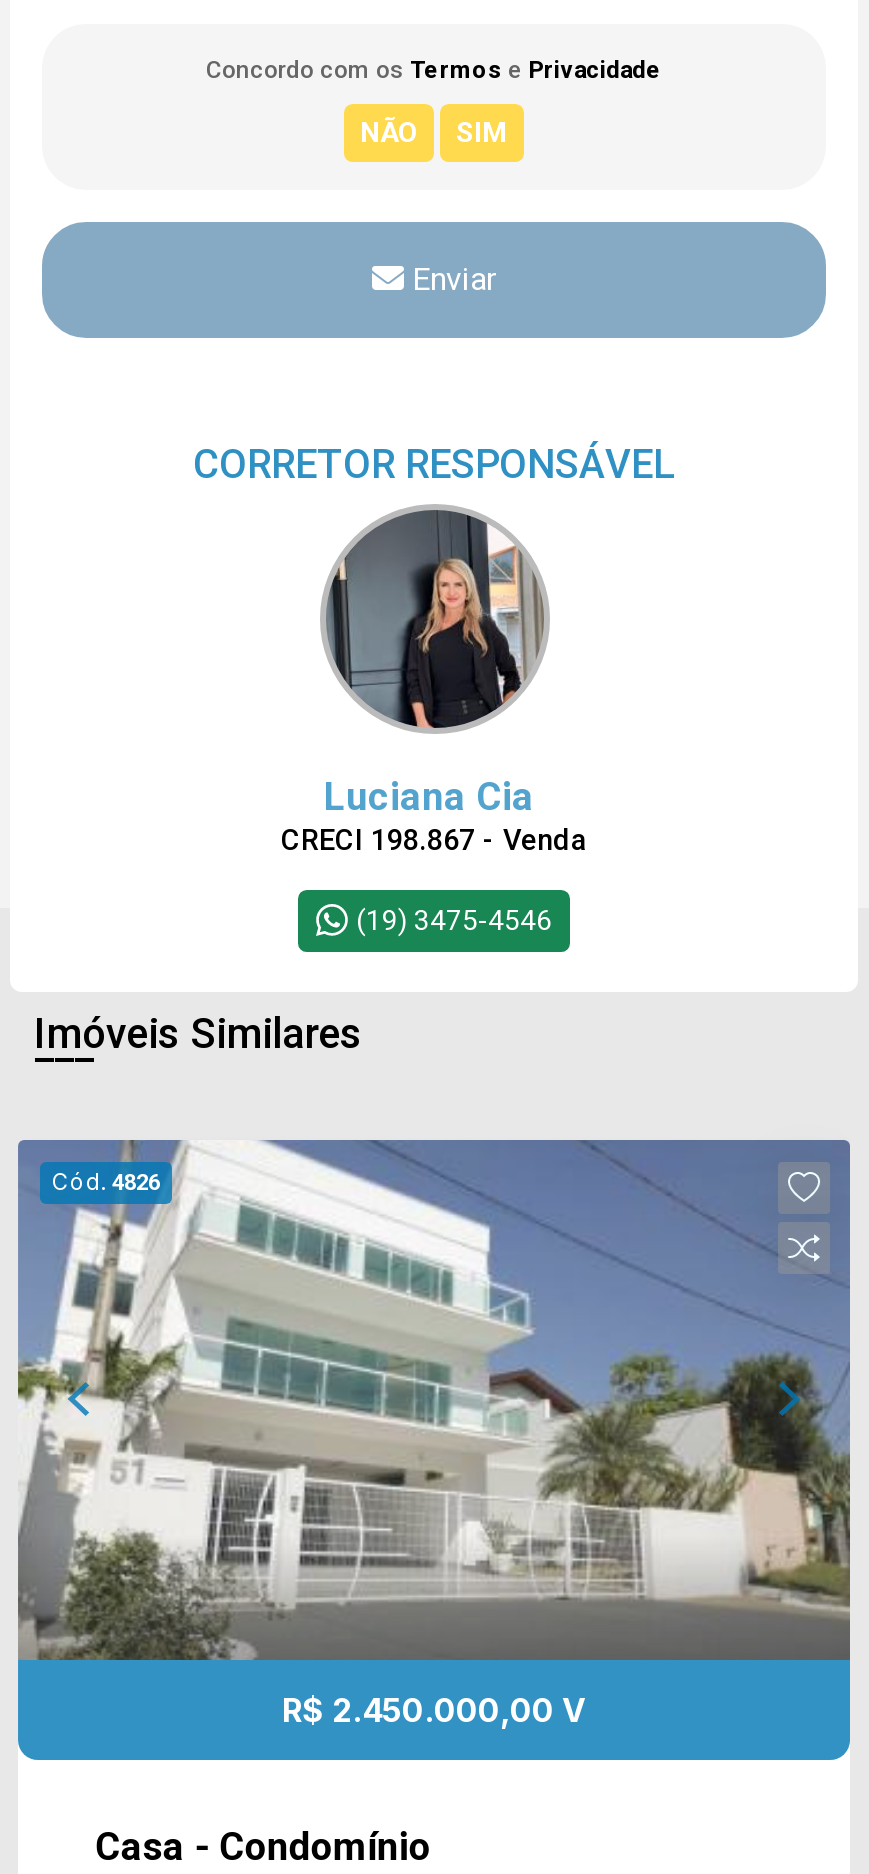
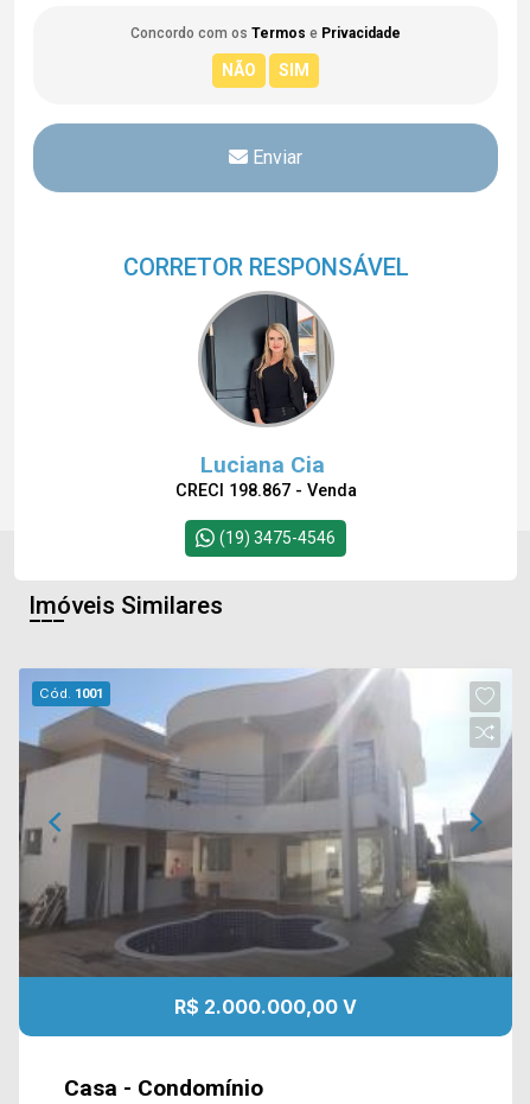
- [image]
- Cód. 4826
+ [image]
+ Cód. 1001

- R$ 2.450.000,00 V
+ R$ 2.000.000,00 V
